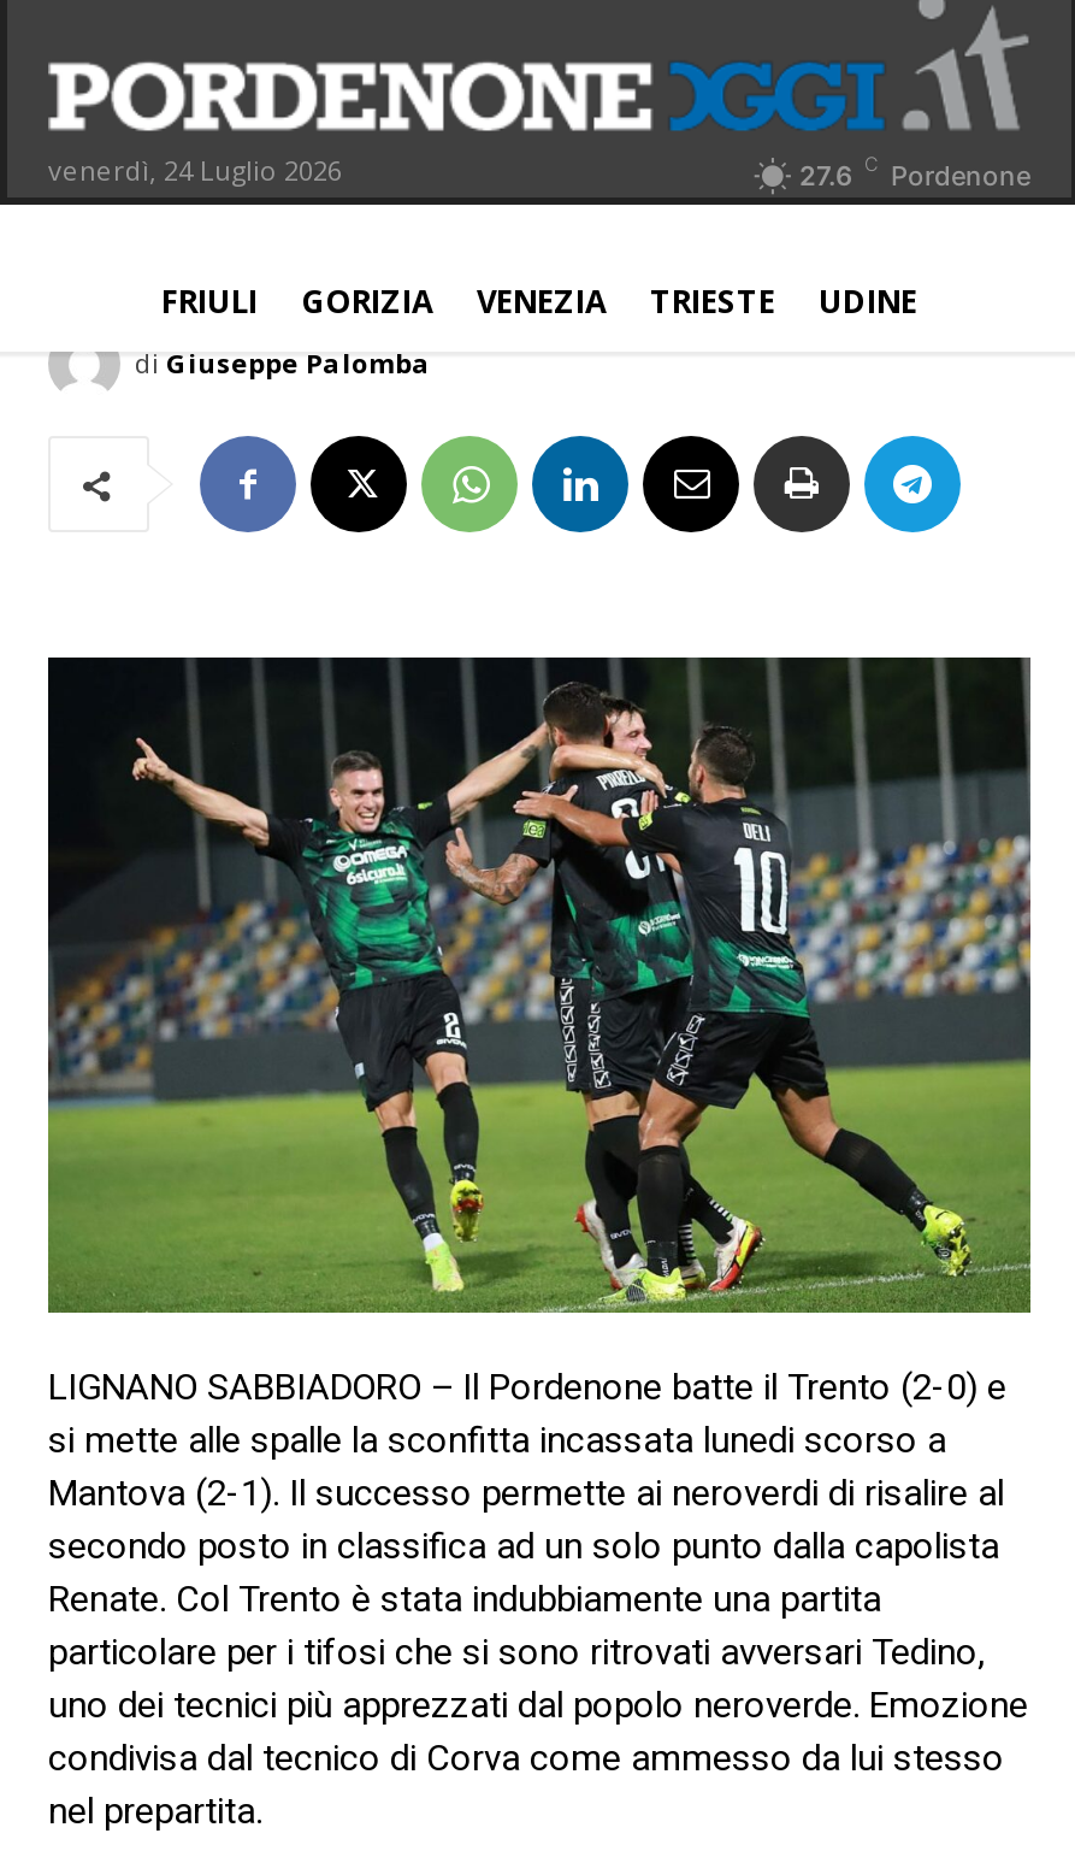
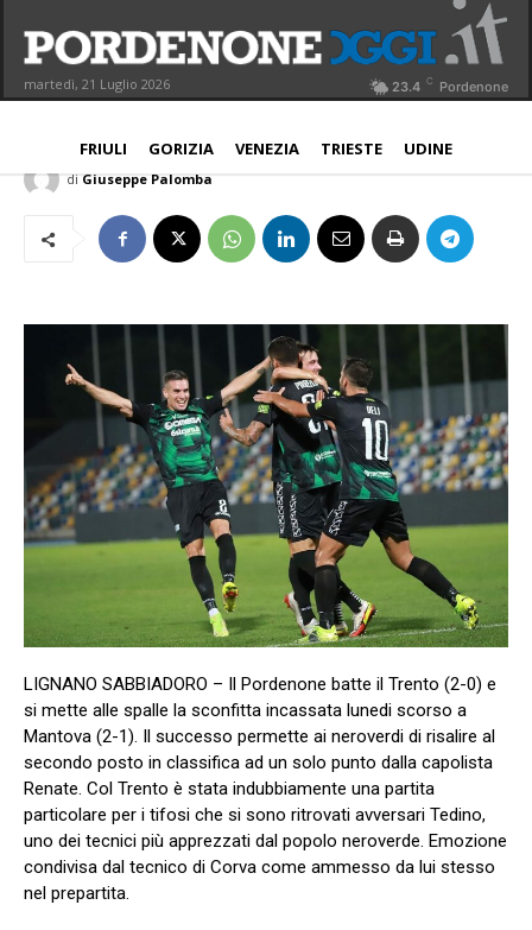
- venerdì, 24 Luglio 2026
+ martedì, 21 Luglio 2026

- 27.6 C Pordenone
+ 23.4 C Pordenone
